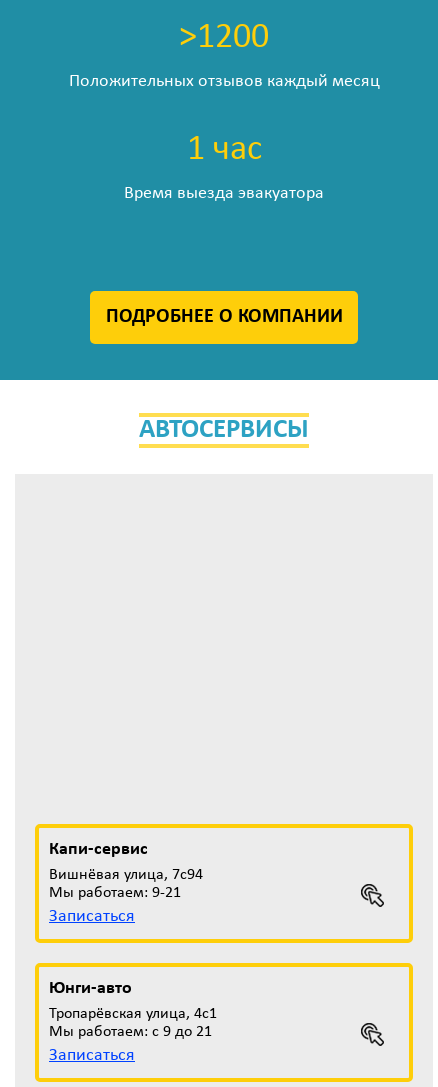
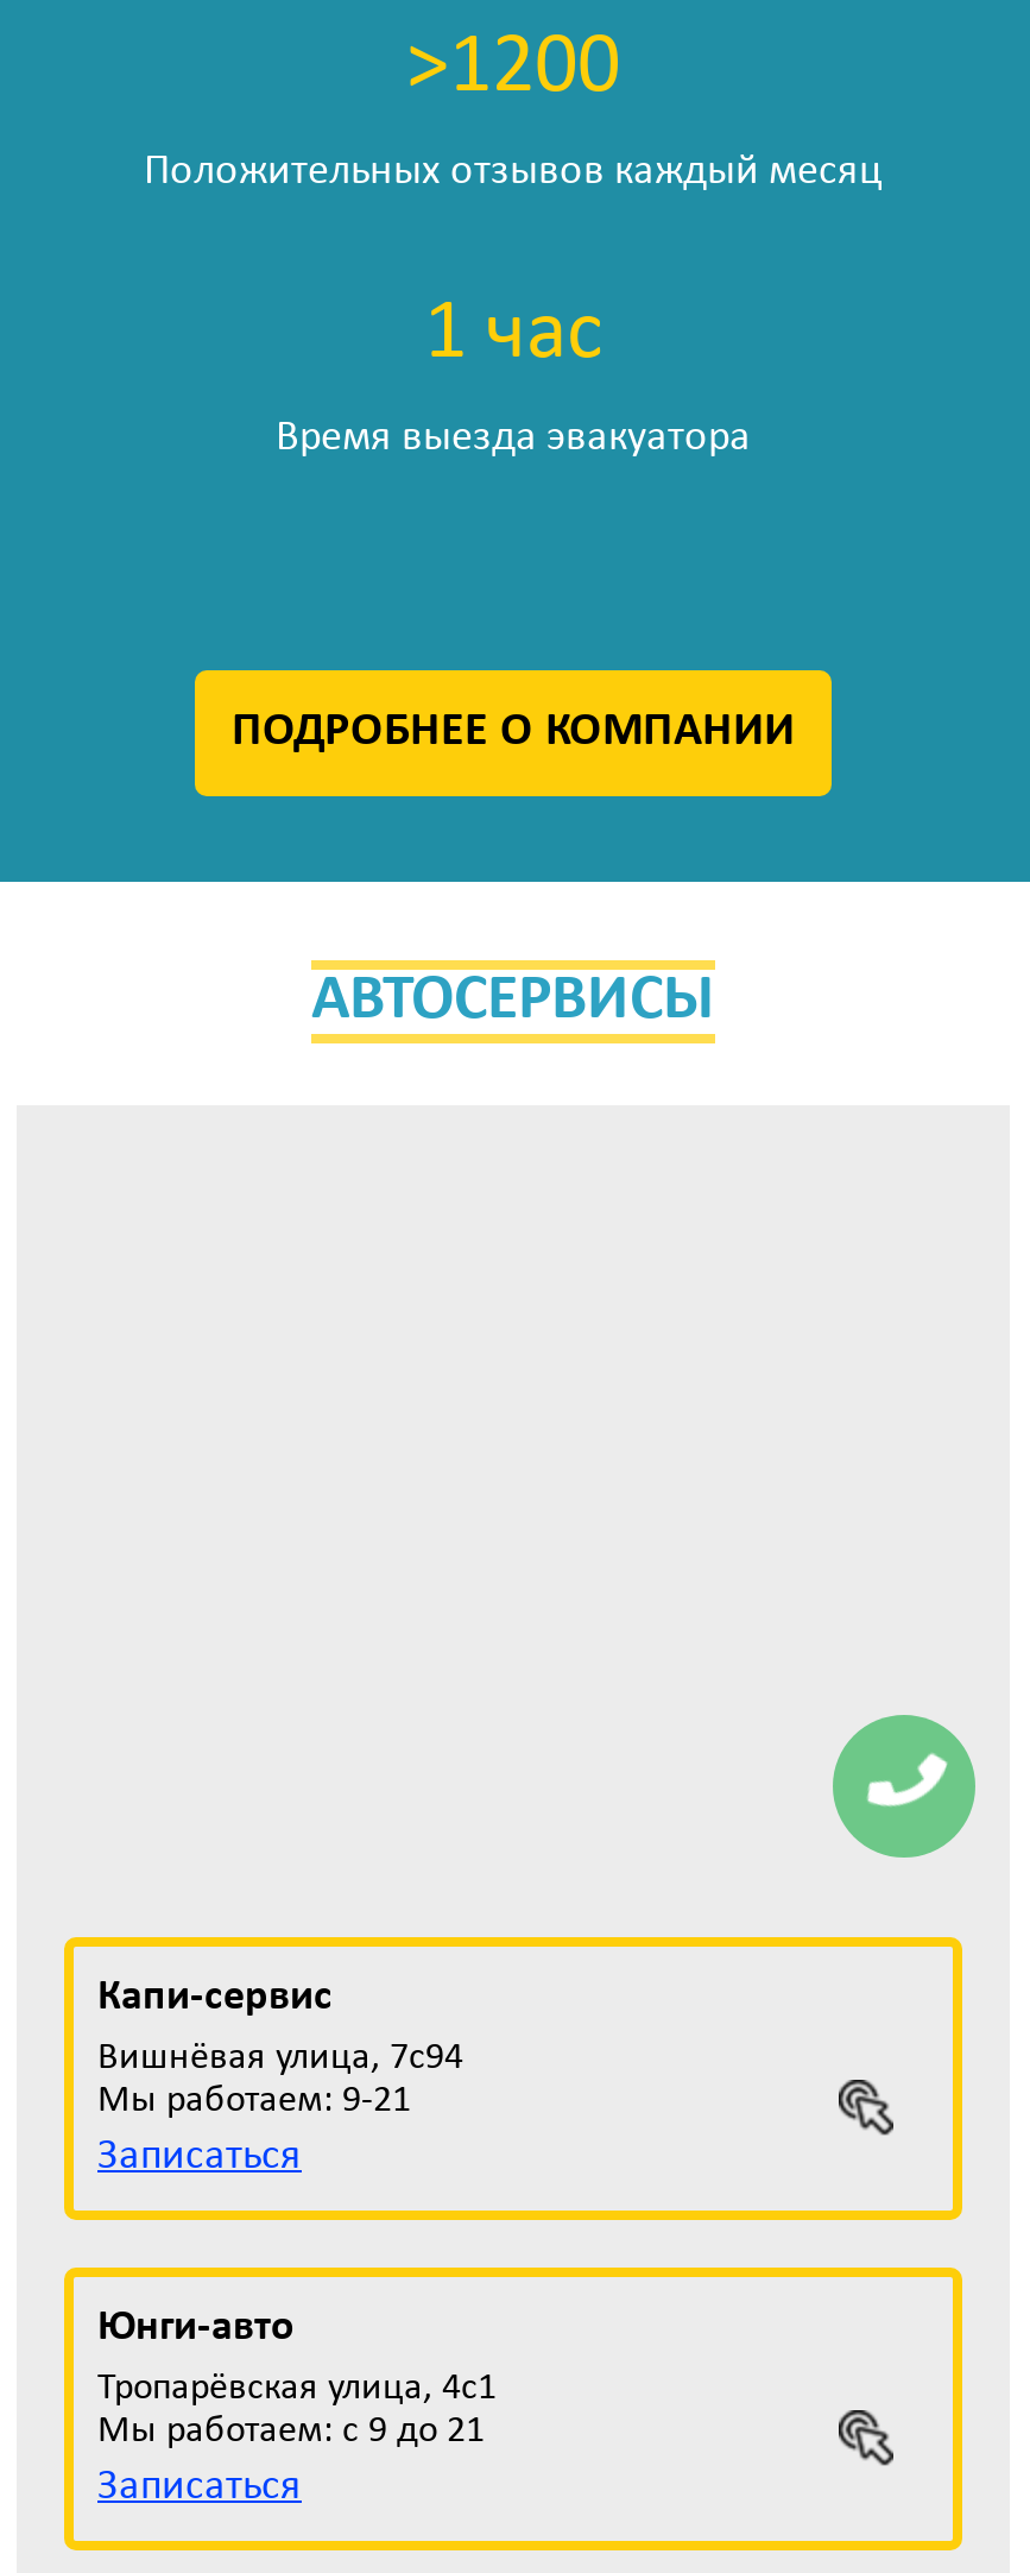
+ [image]
